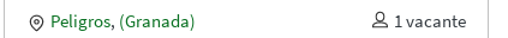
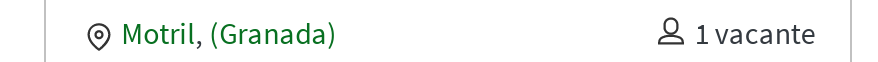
- Peligros, (Granada)
+ Motril, (Granada)
